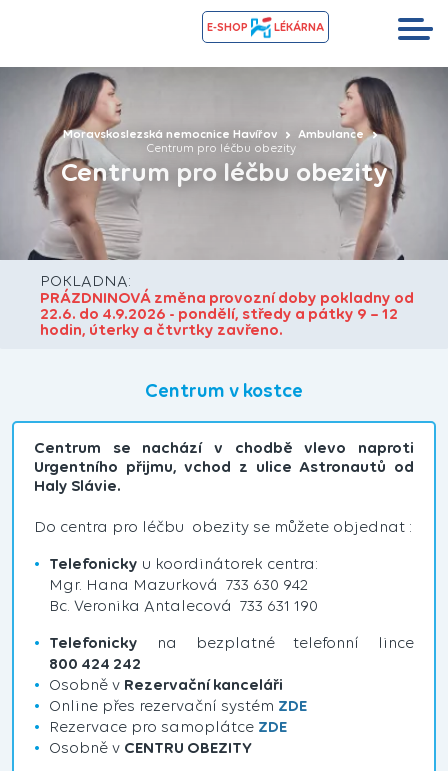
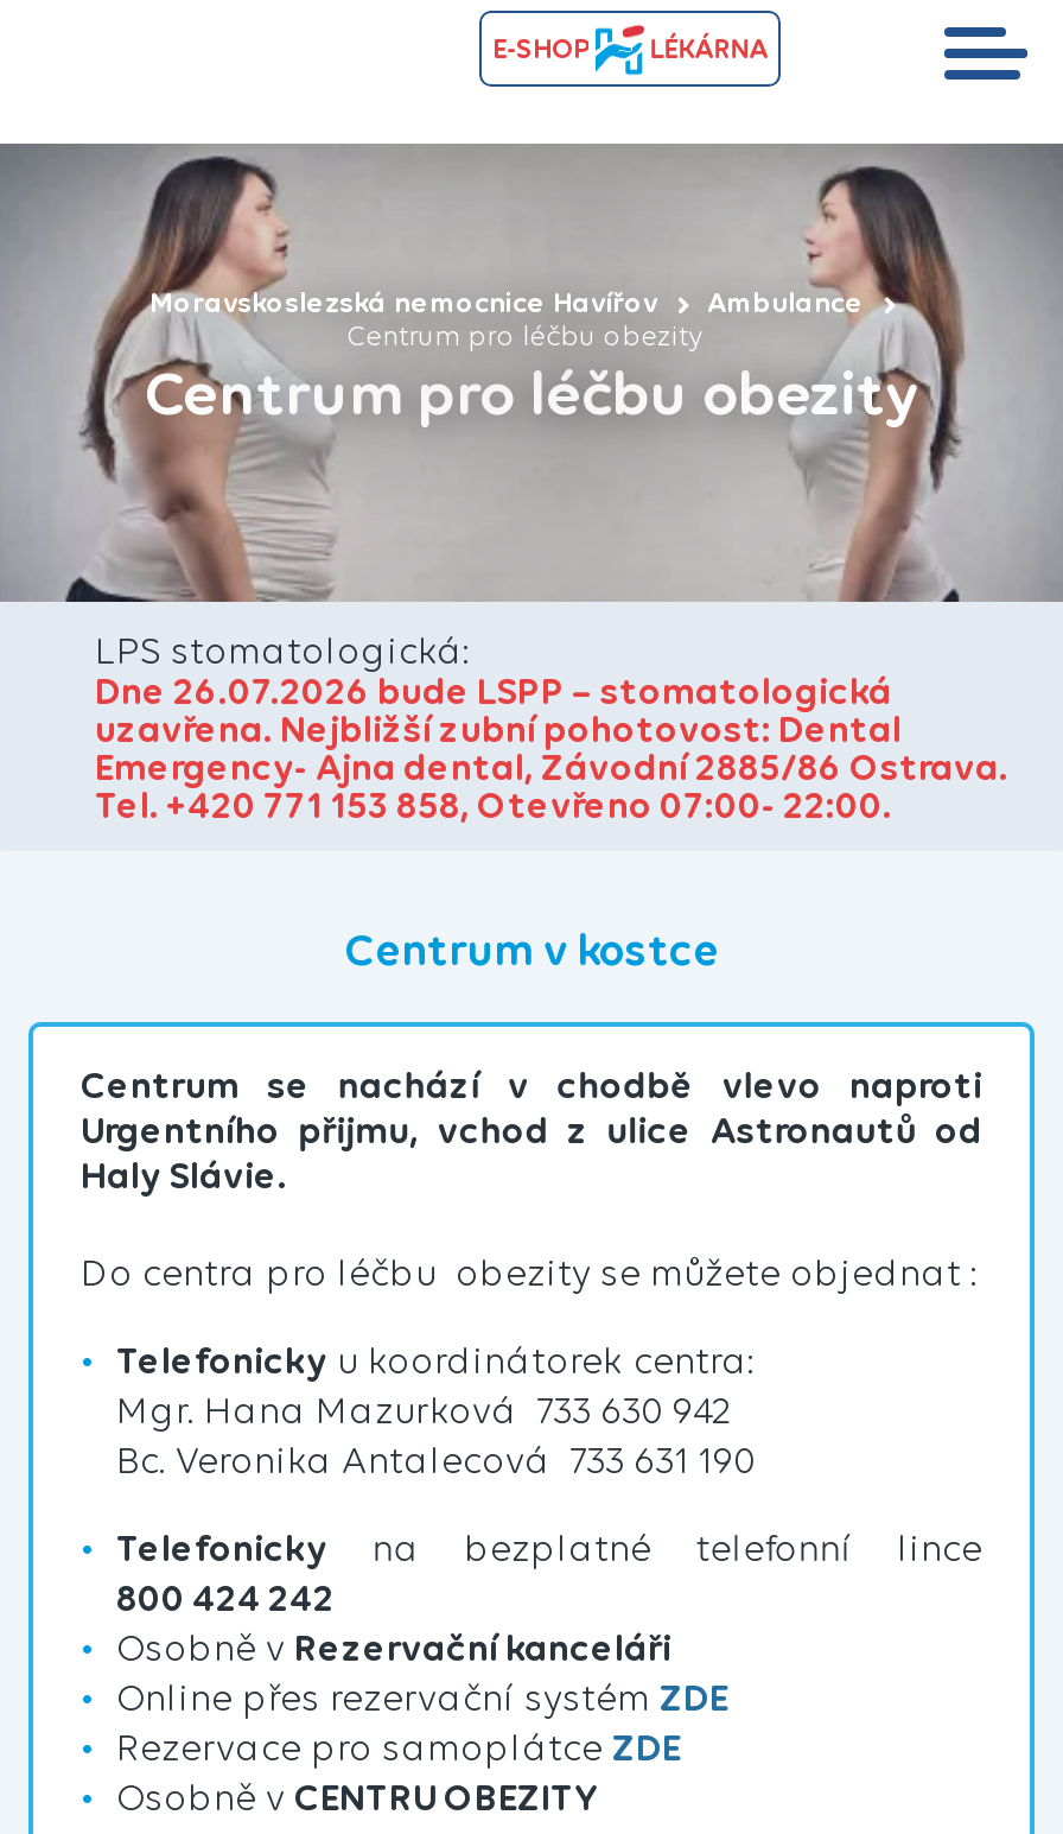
- POKLADNA:
- PRÁZDNINOVÁ změna provozní doby pokladny od
- 22.6. do 4.9.2026 - pondělí, středy a pátky 9 – 12
- hodin, úterky a čtvrtky zavřeno.
+ LPS stomatologická:
+ Dne 26.07.2026 bude LSPP – stomatologická
+ uzavřena. Nejbližší zubní pohotovost: Dental
+ Emergency- Ajna dental, Závodní 2885/86 Ostrava.
+ Tel. +420 771 153 858, Otevřeno 07:00- 22:00.
